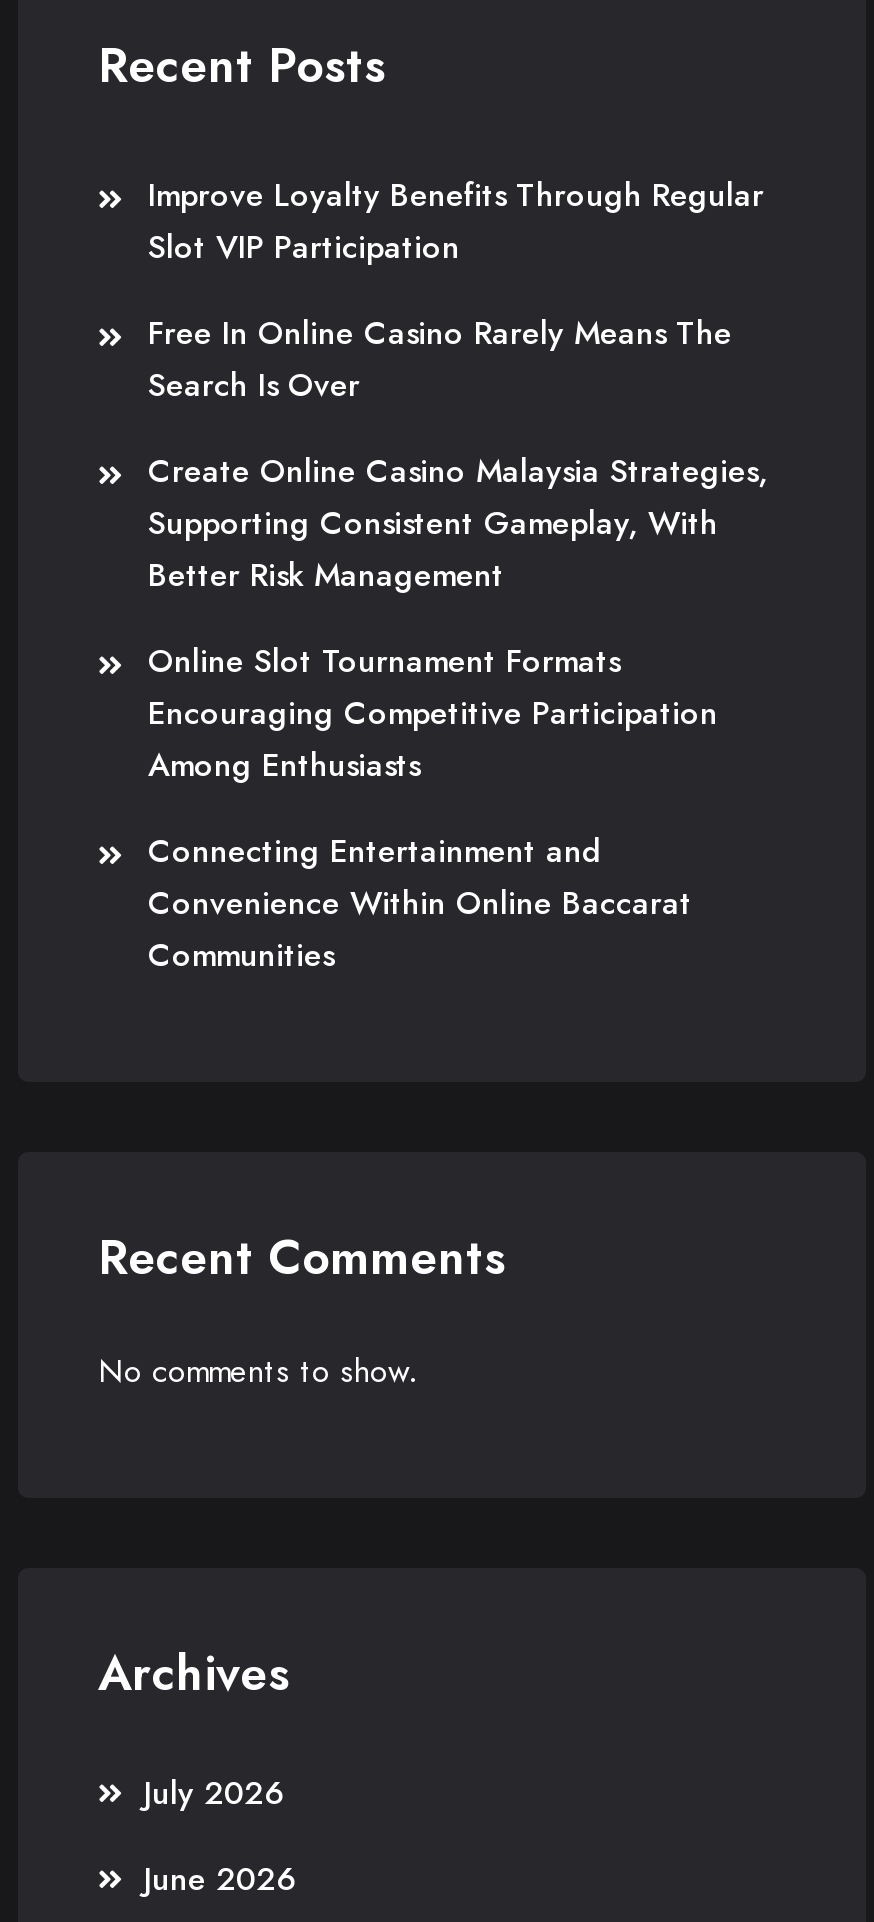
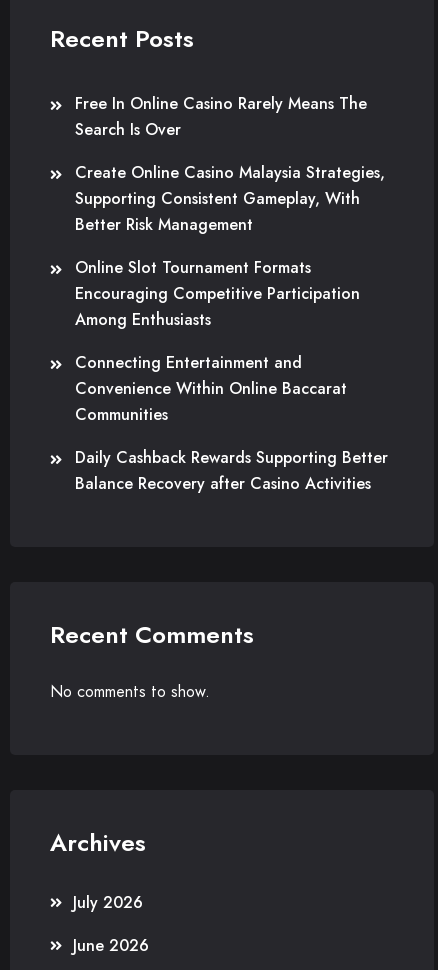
- Improve Loyalty Benefits Through Regular
- Slot VIP Participation

moved up: Free In Online Casino Rarely Means The | Search Is Over | Create Online Casino Malaysia Strategies, | ... | Convenience Within Online Baccarat | Communities

+ Daily Cashback Rewards Supporting Better
+ Balance Recovery after Casino Activities
